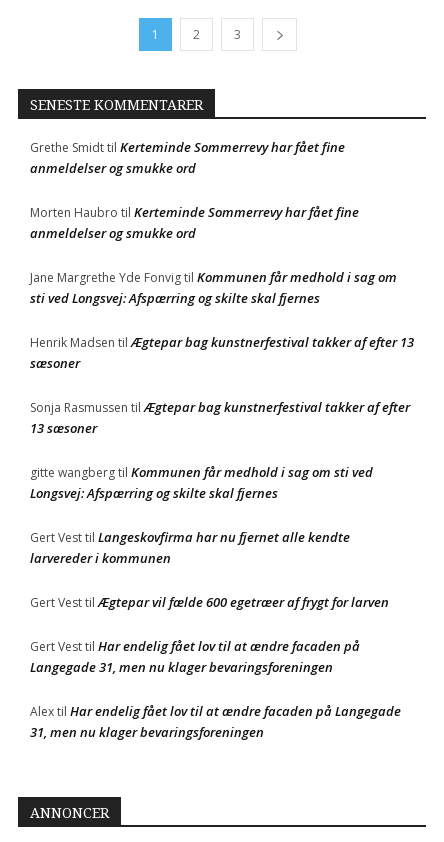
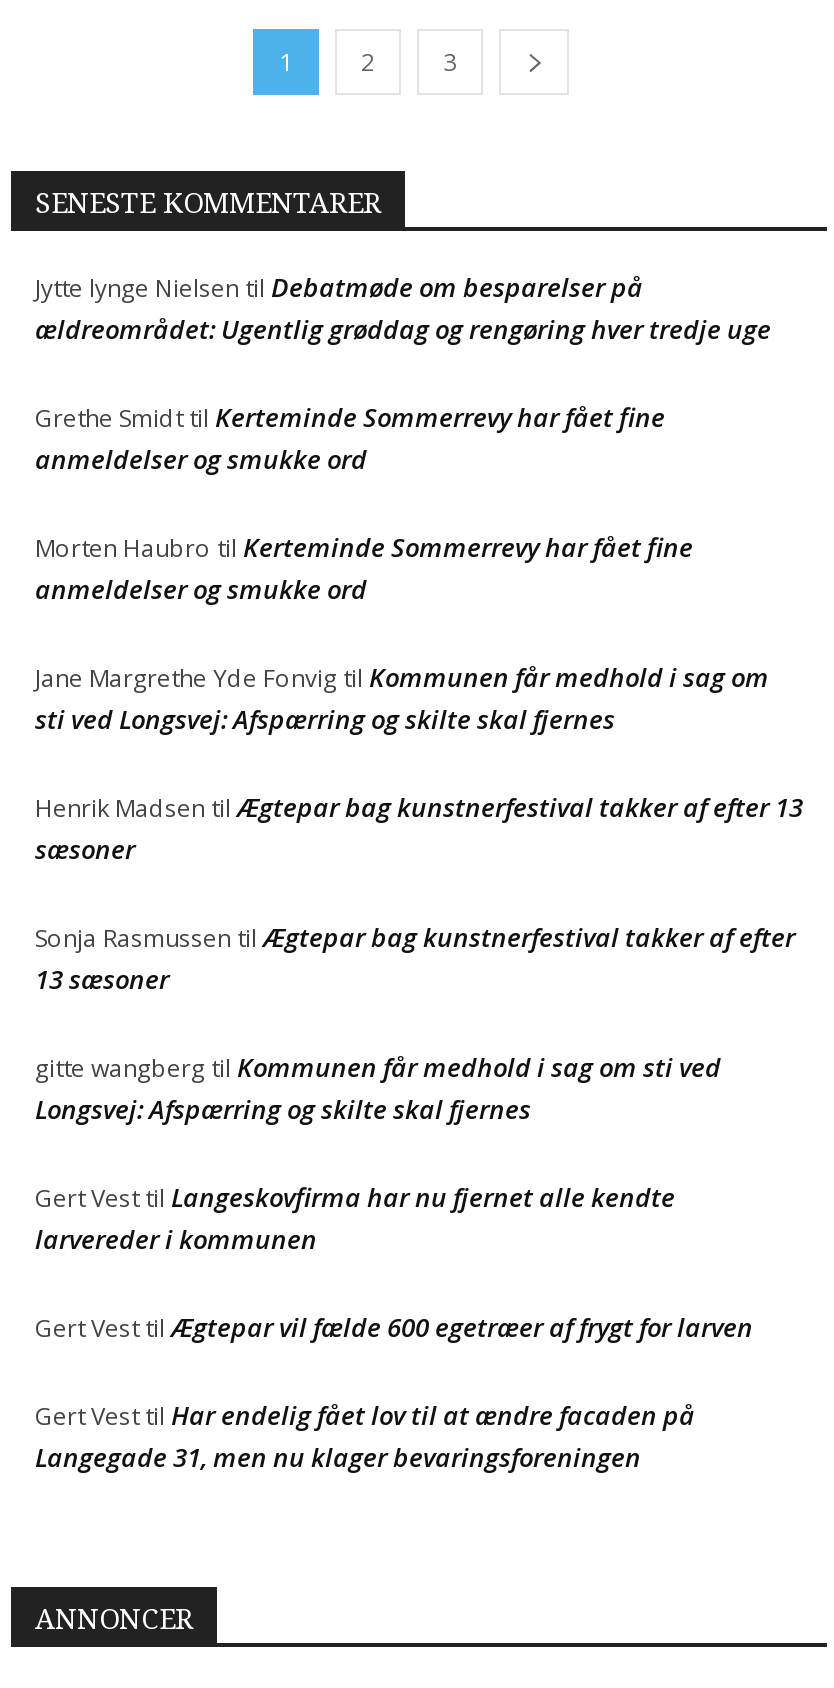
+ Jytte lynge Nielsen til Debatmøde om besparelser på
+ ældreområdet: Ugentlig grøddag og rengøring hver tredje uge

moved down: Grethe Smidttil Kerteminde Sommerrevy har fået fine | anmeldelser og smukke ord | Morten Haubro til Kerteminde Sommerrevy har fået fine | ... | Gert Vesttil Har endelig fået lov til at ændre facaden på | Langegade 31, men nu klager bevaringsforeningen

- Alextil Har endelig fået lov til at ændre facaden på Langegade
- 31, men nu klager bevaringsforeningen
